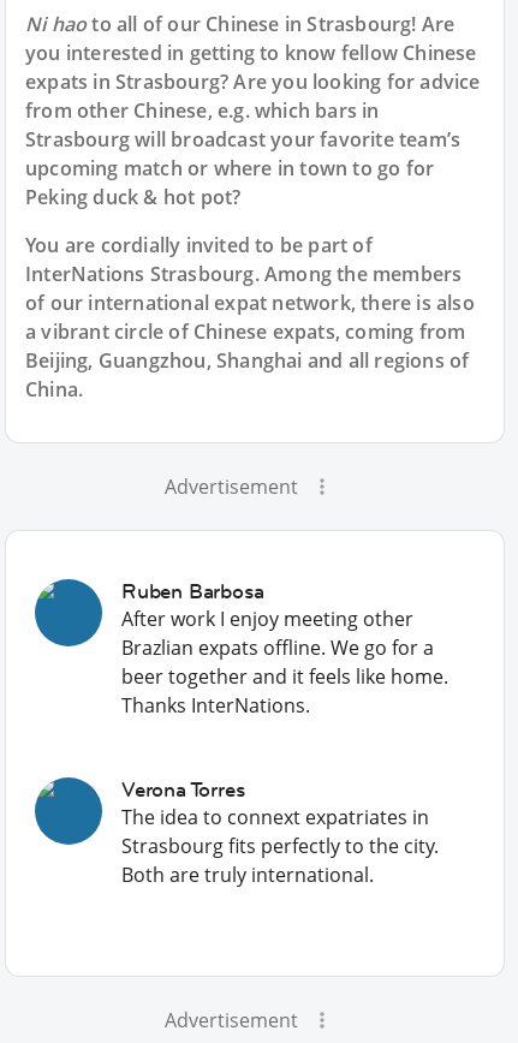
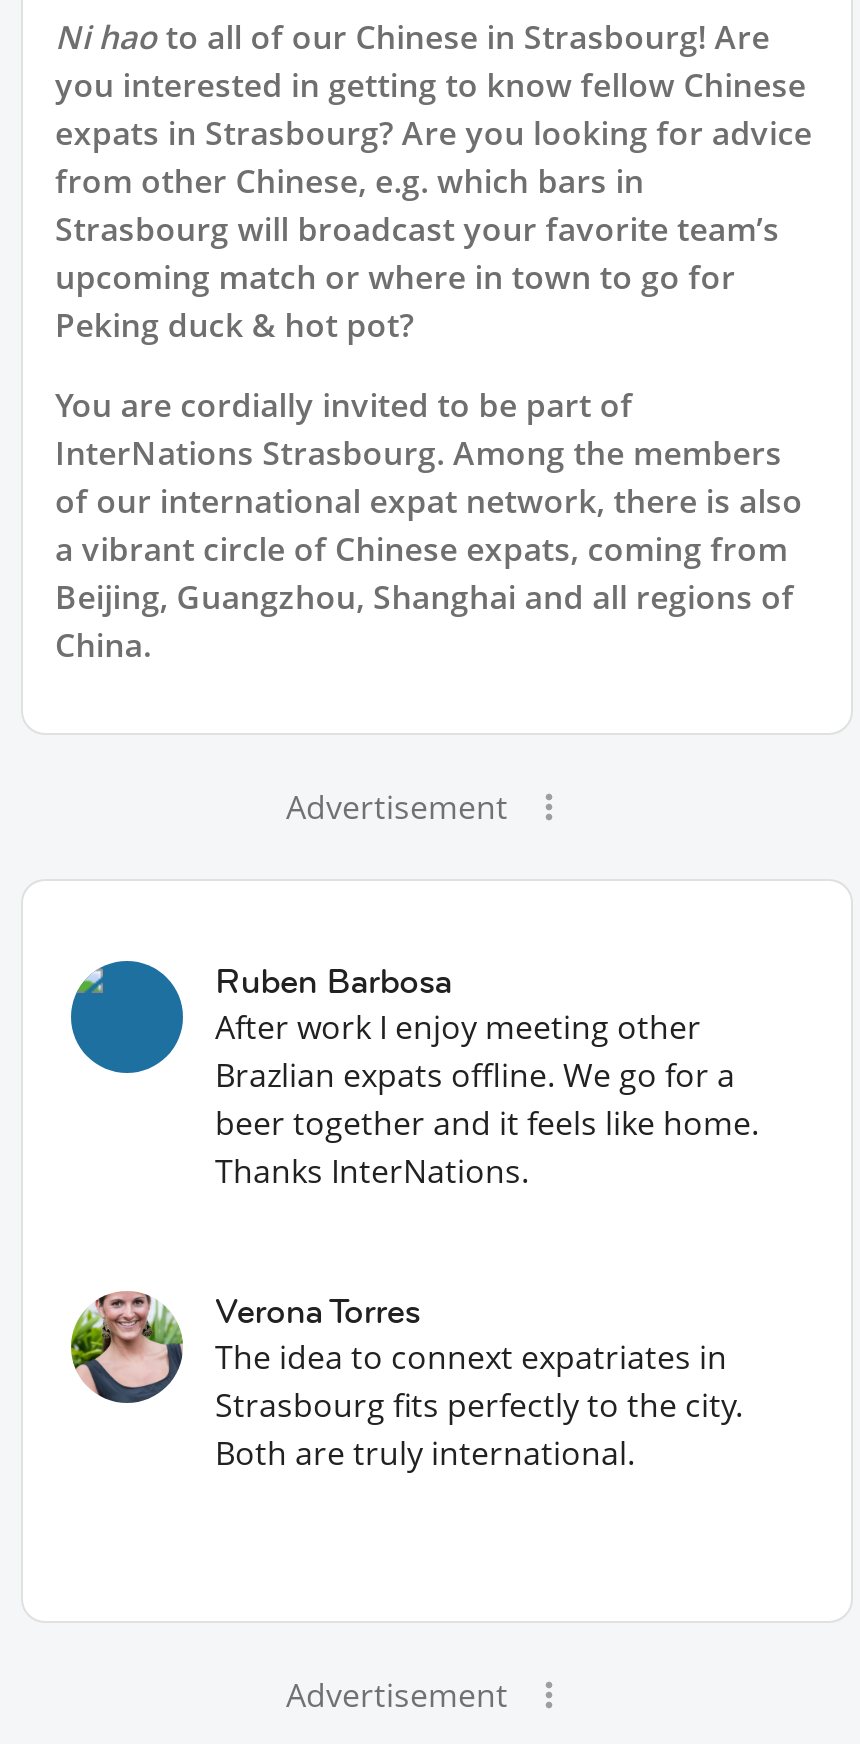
- [image]
+ [image]
